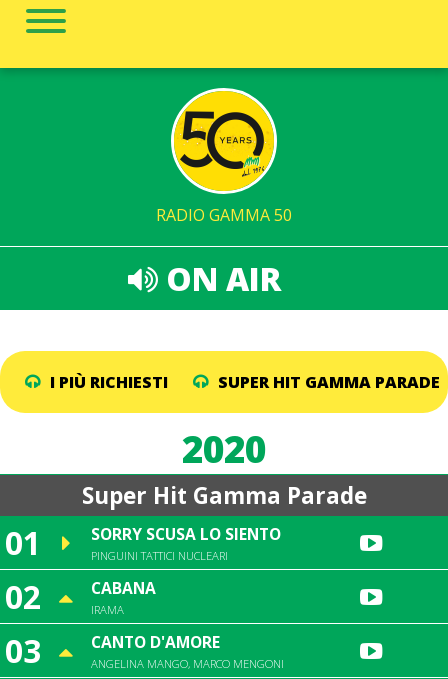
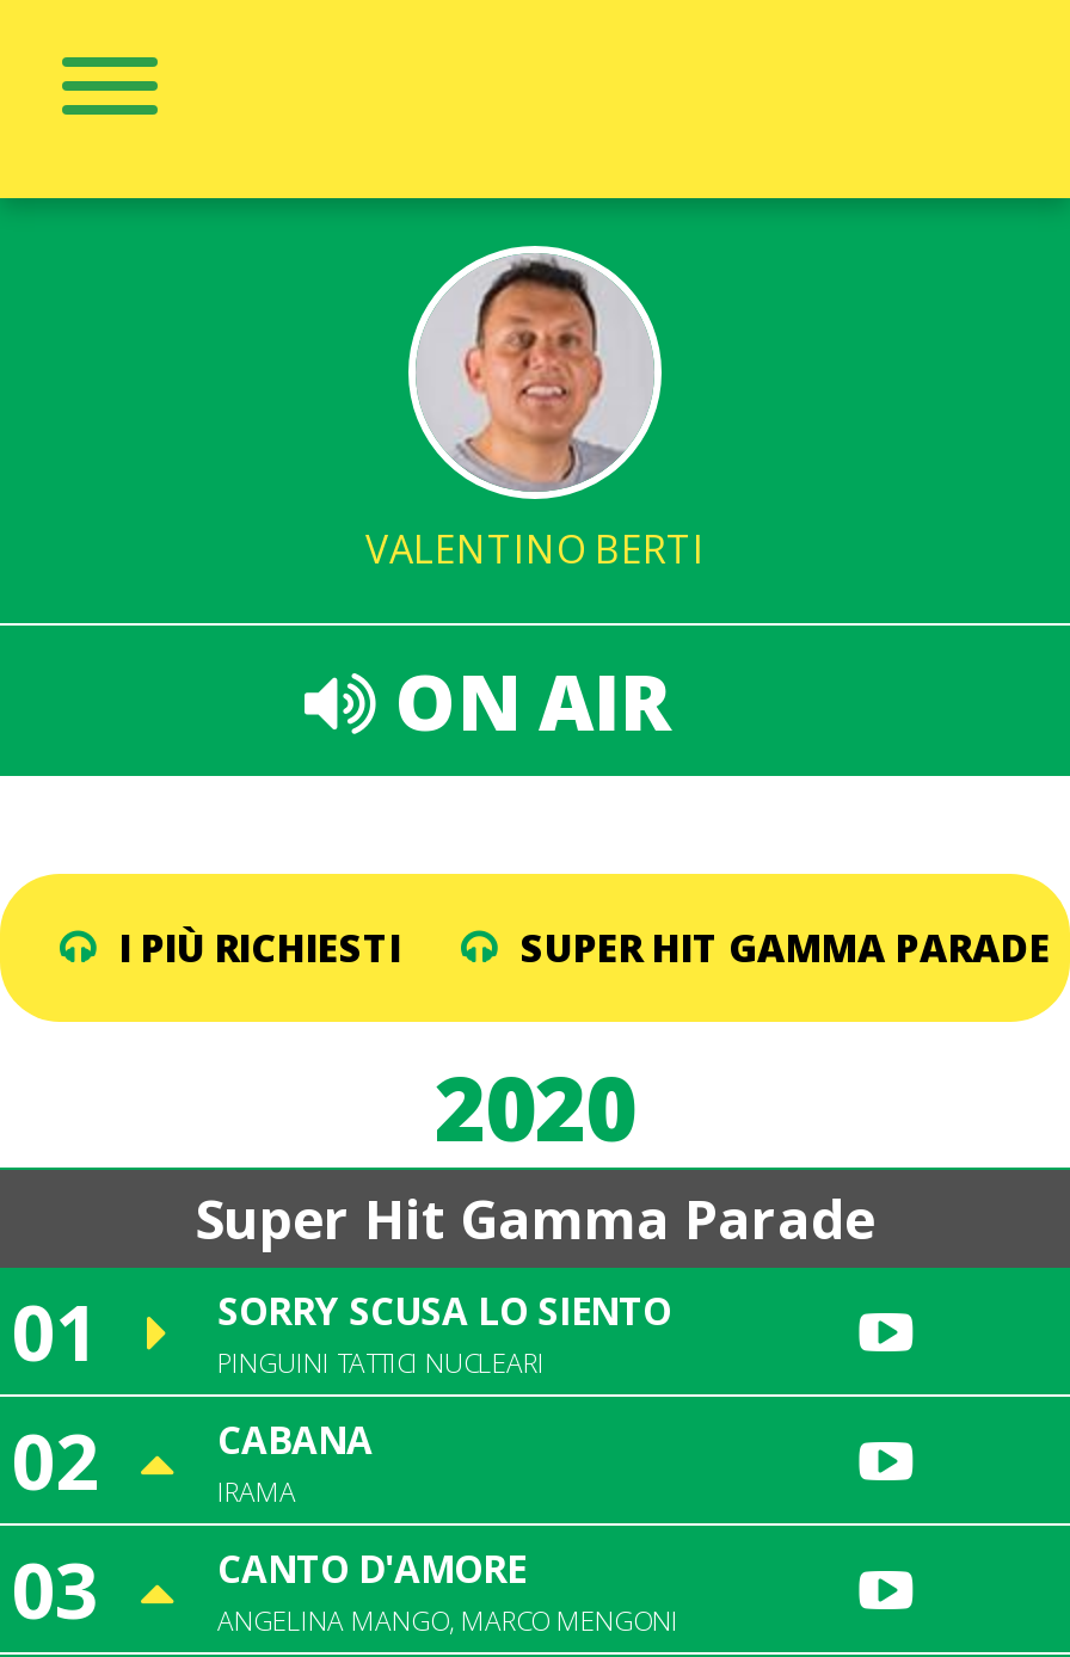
- [image]
- RADIO GAMMA 50
+ [image]
+ VALENTINO BERTI
